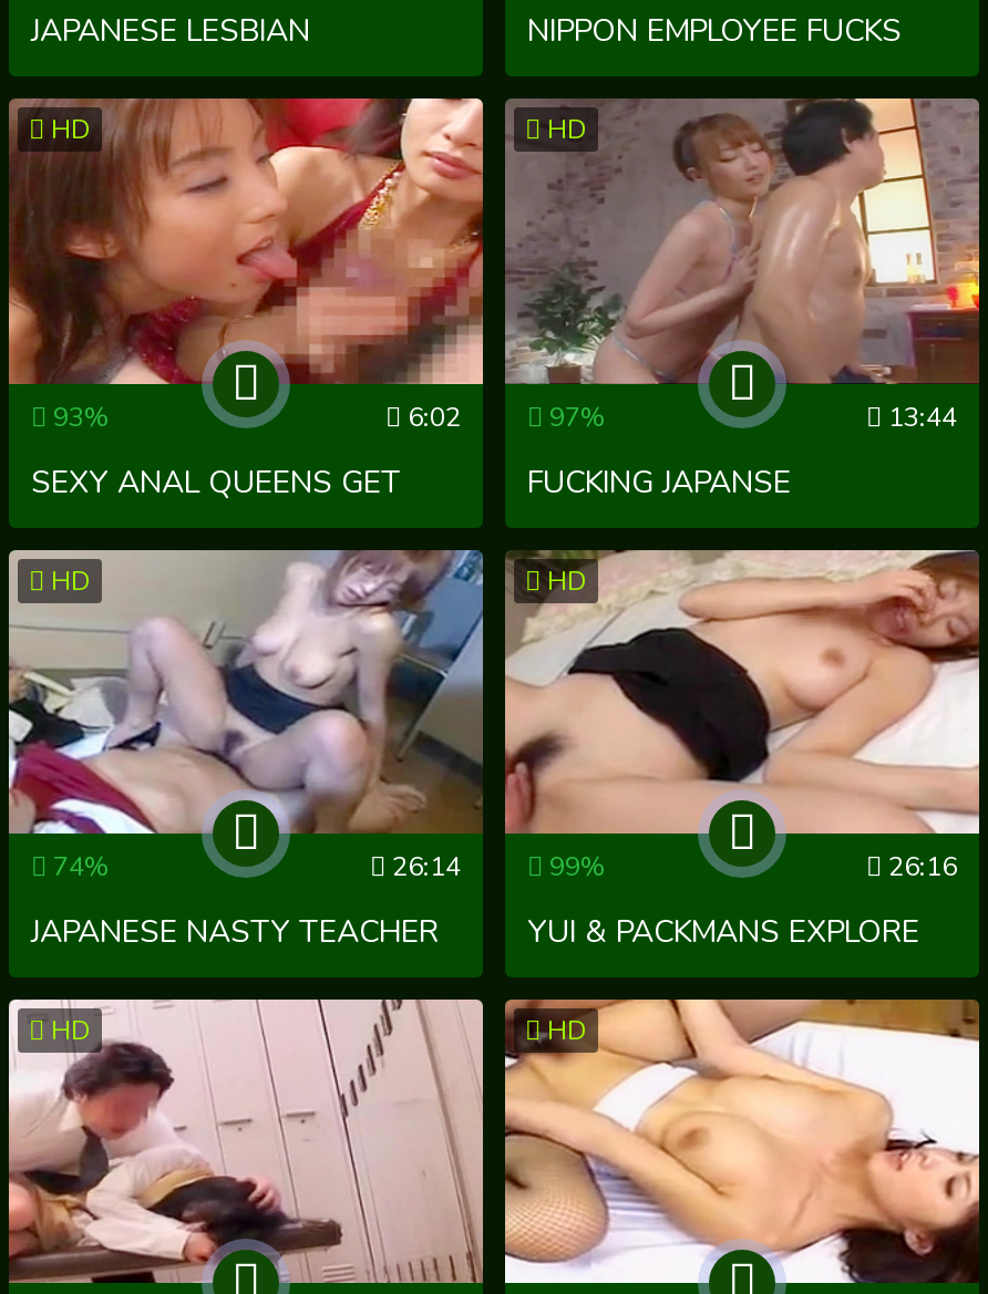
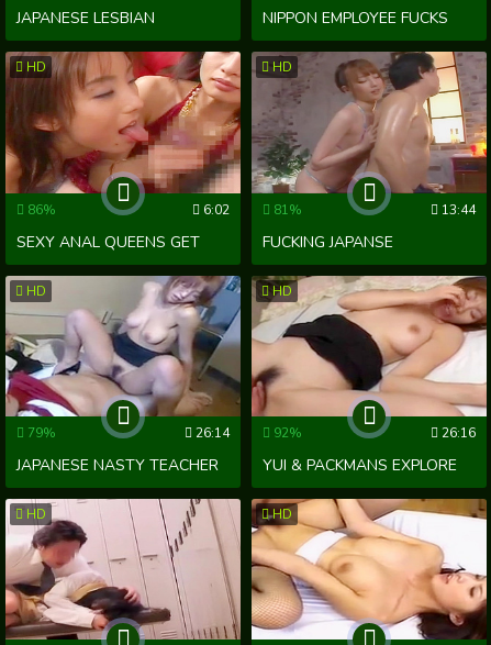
- 93%
+ 86%

- 97%
+ 81%

- 74%
+ 79%

- 99%
+ 92%
